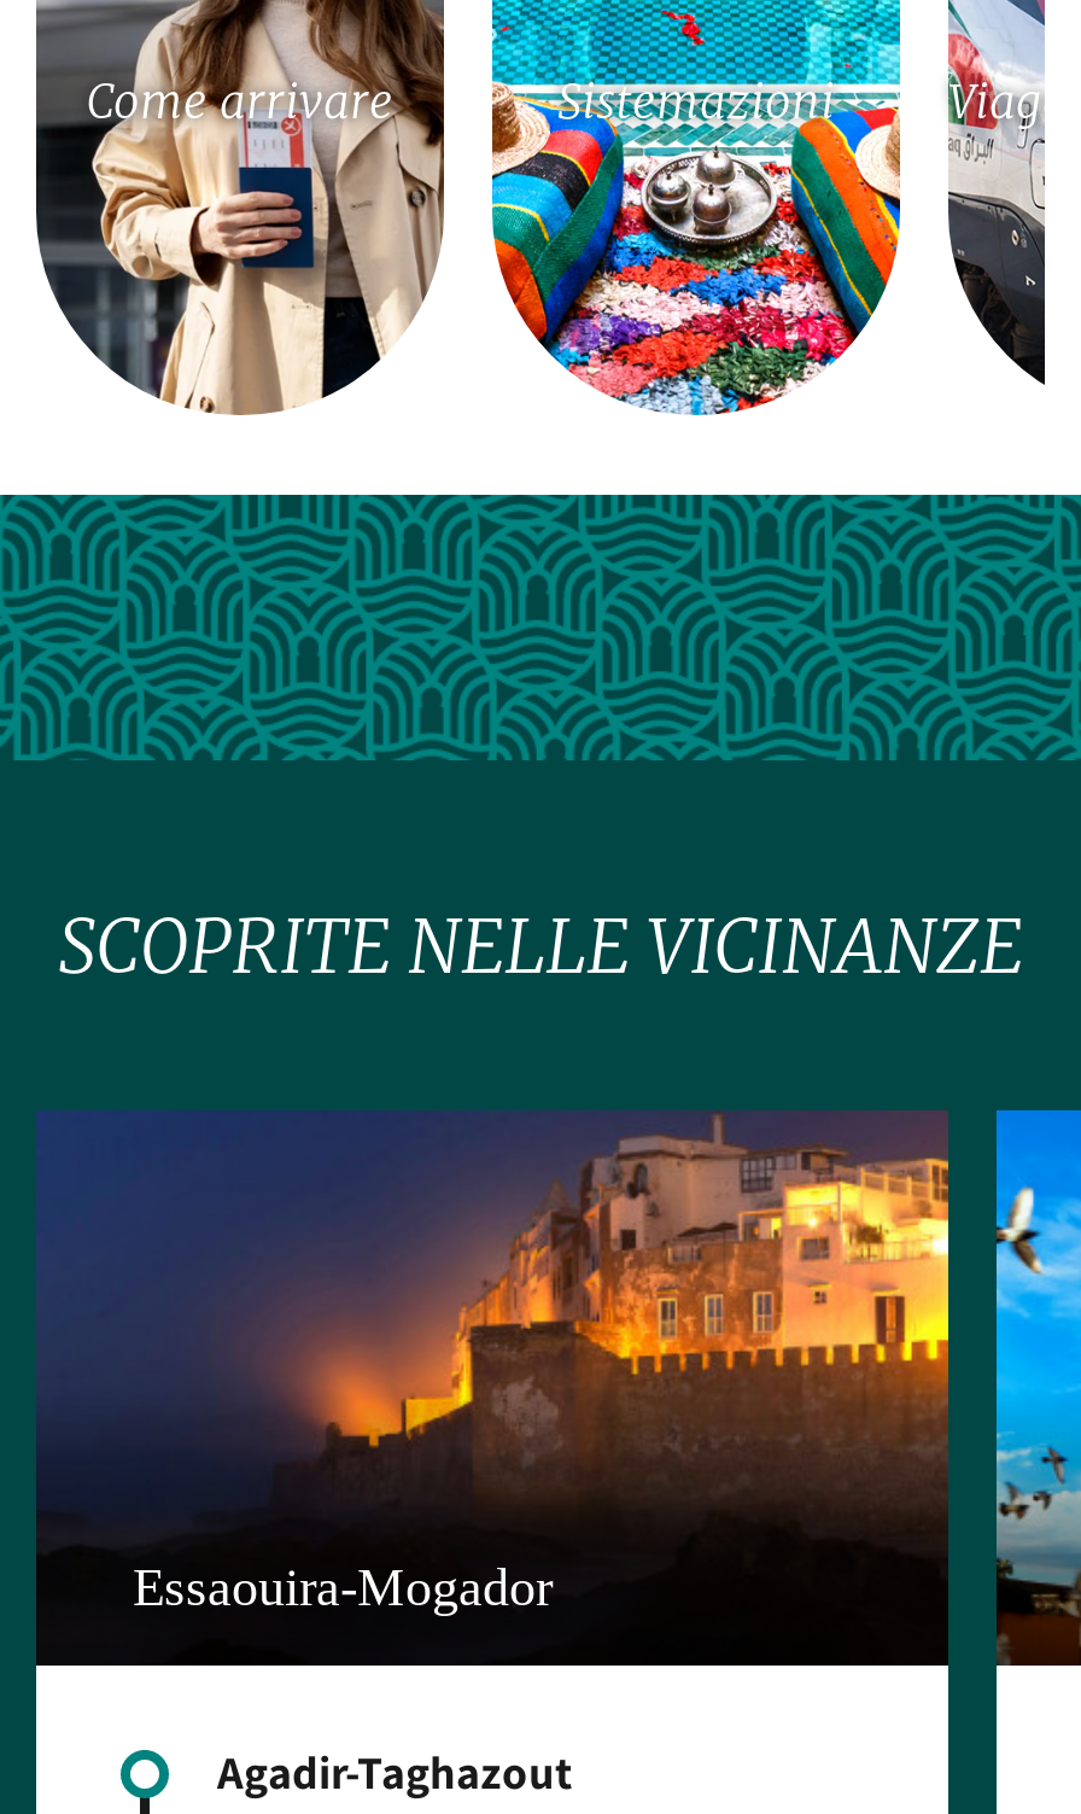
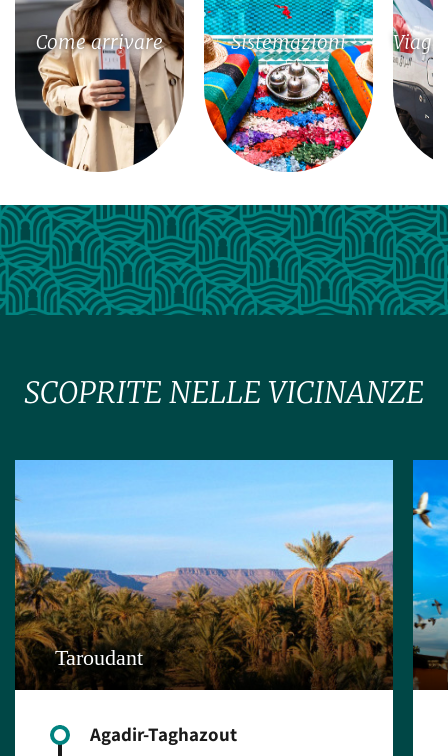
- [image]
- Essaouira-Mogador
+ [image]
+ Taroudant
